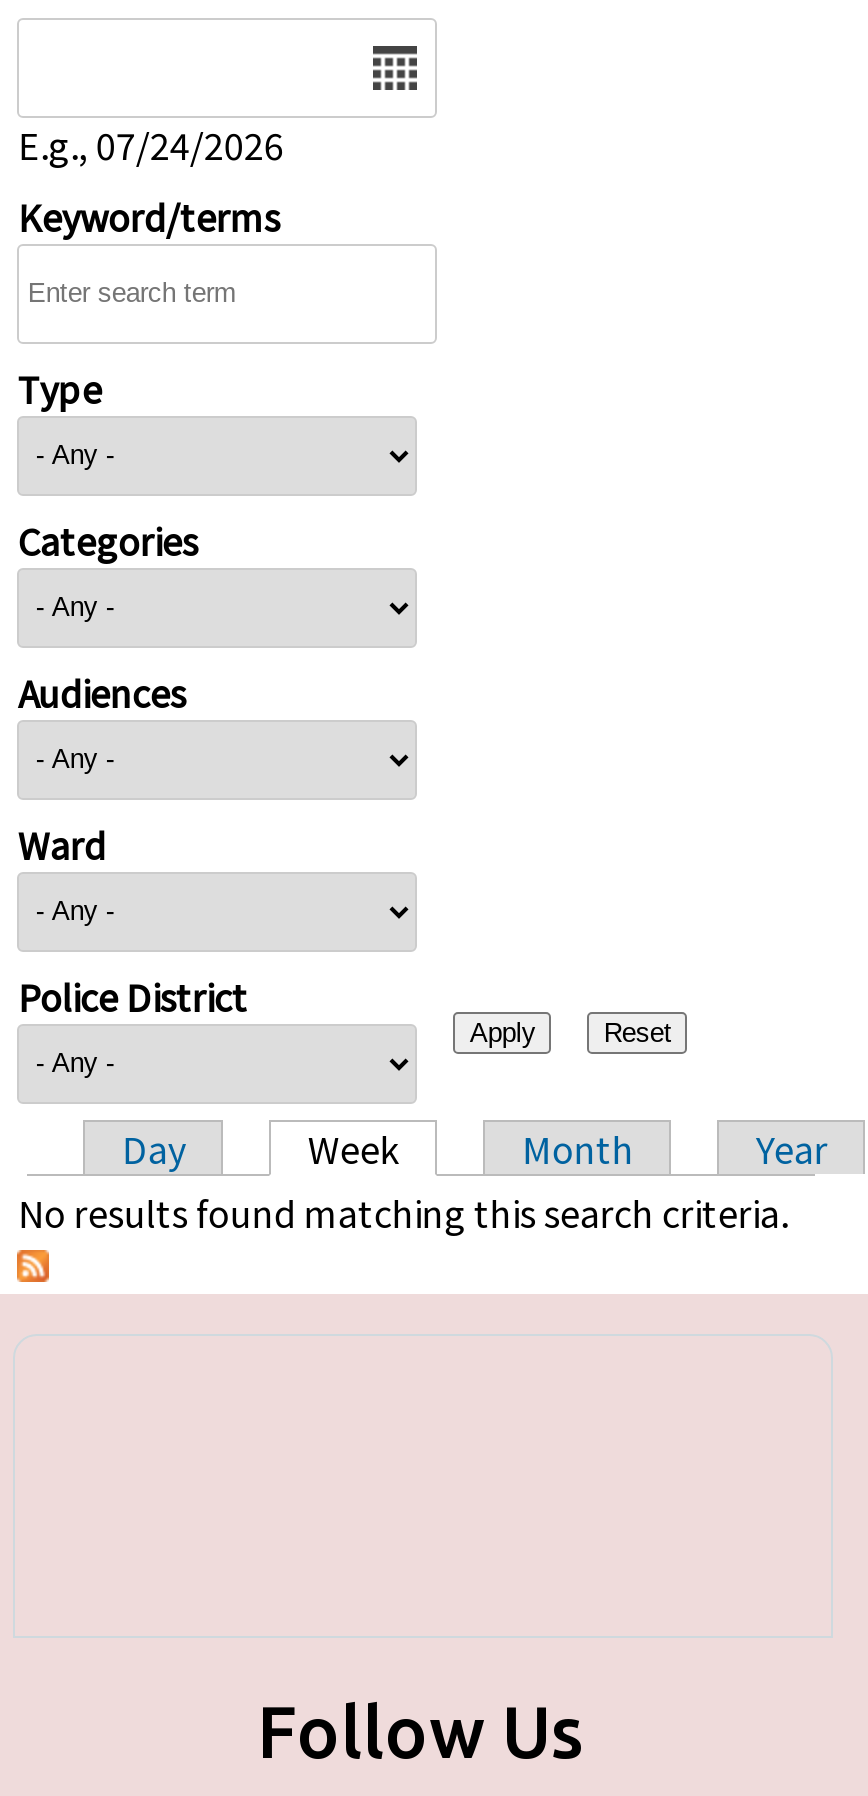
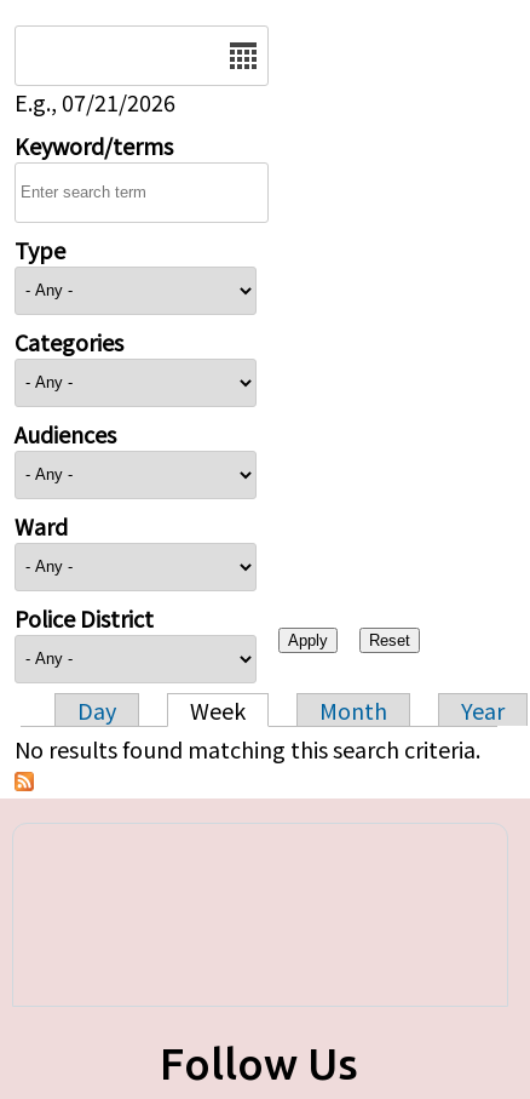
- E.g., 07/24/2026
+ E.g., 07/21/2026
